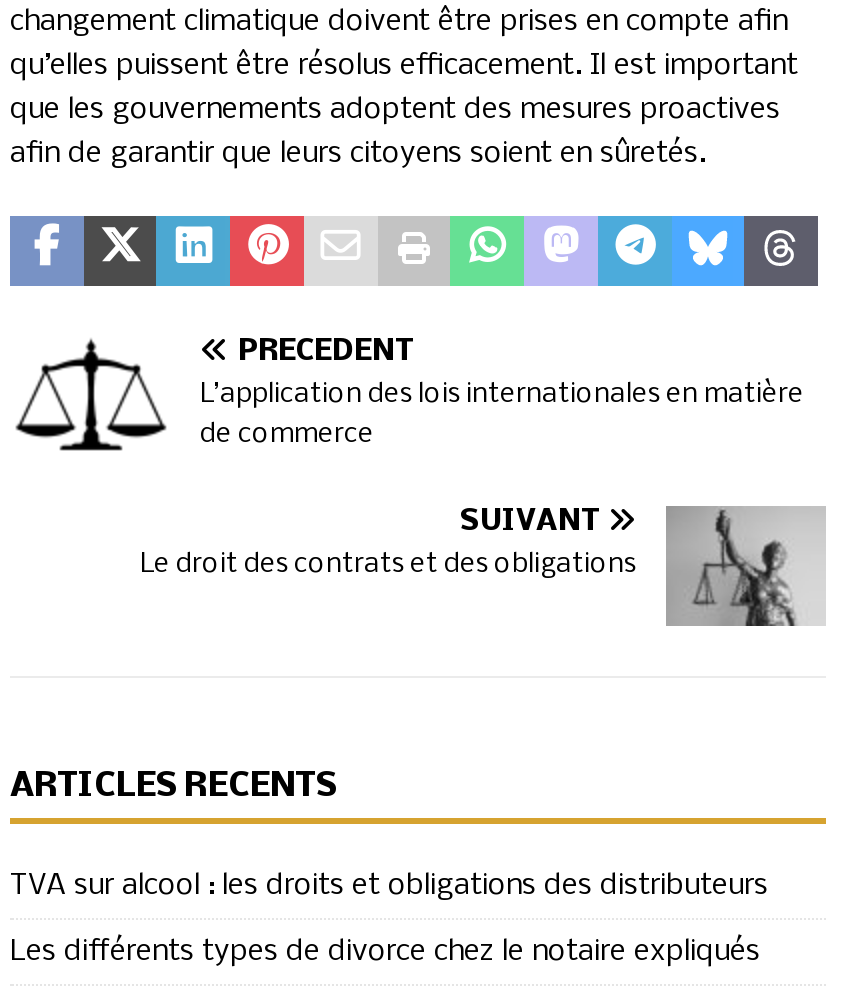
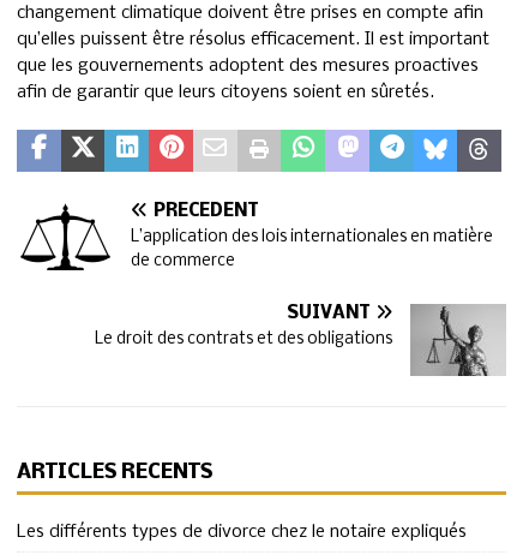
- TVA sur alcool : les droits et obligations des distributeurs
